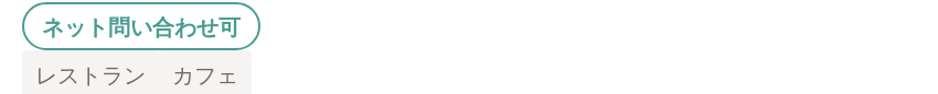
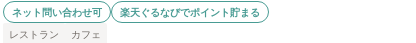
+ 楽天ぐるなびでポイント貯まる
